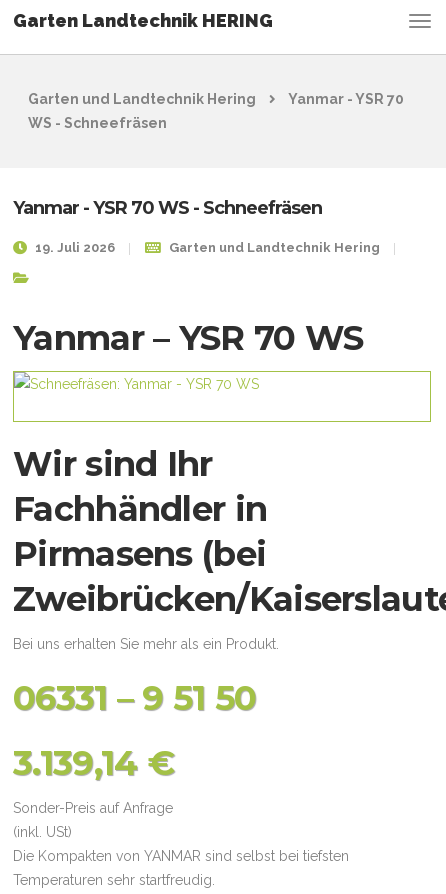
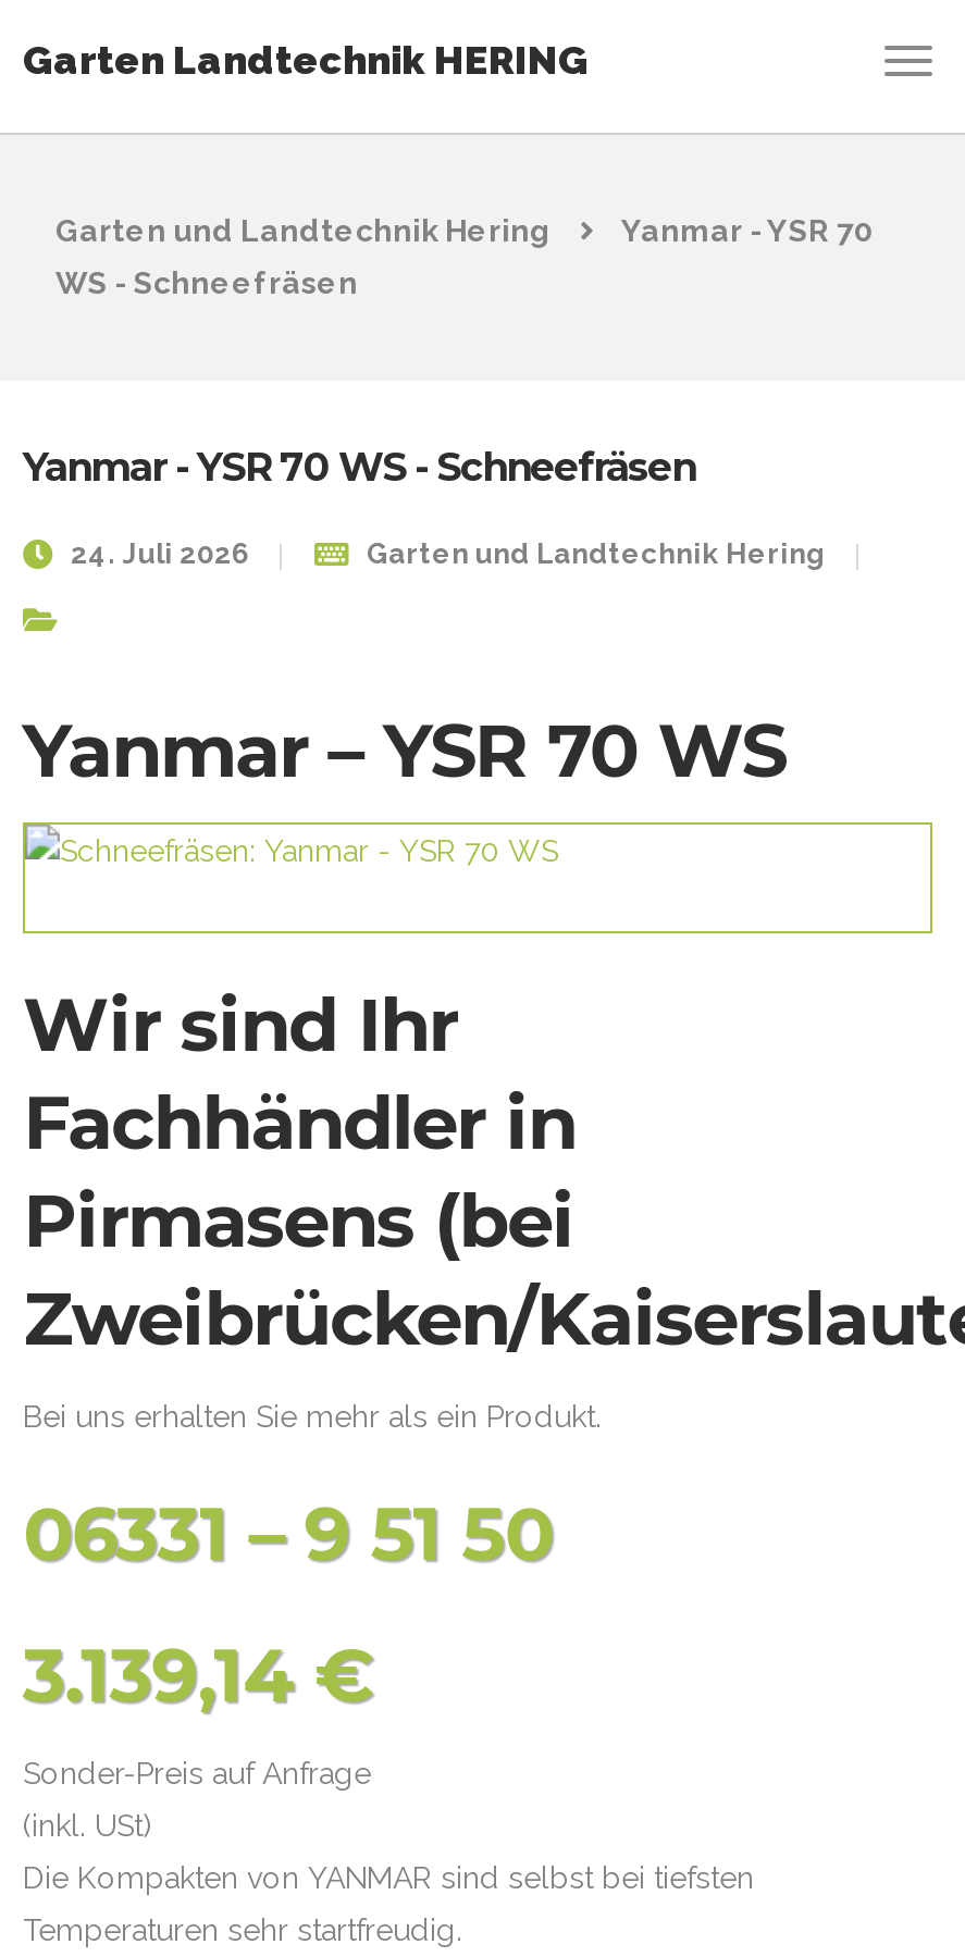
- 19. Juli 2026
+ 24. Juli 2026
